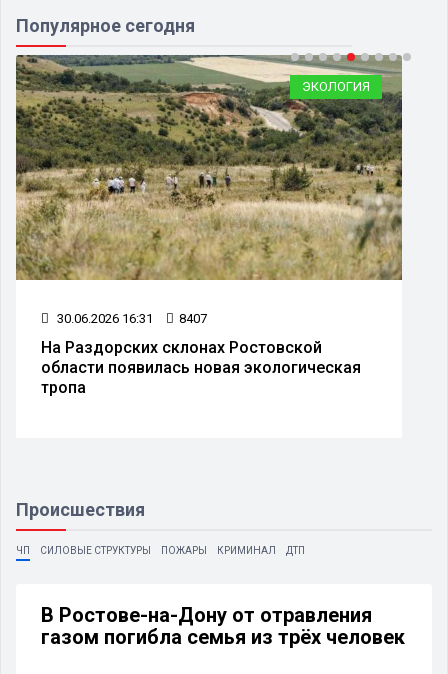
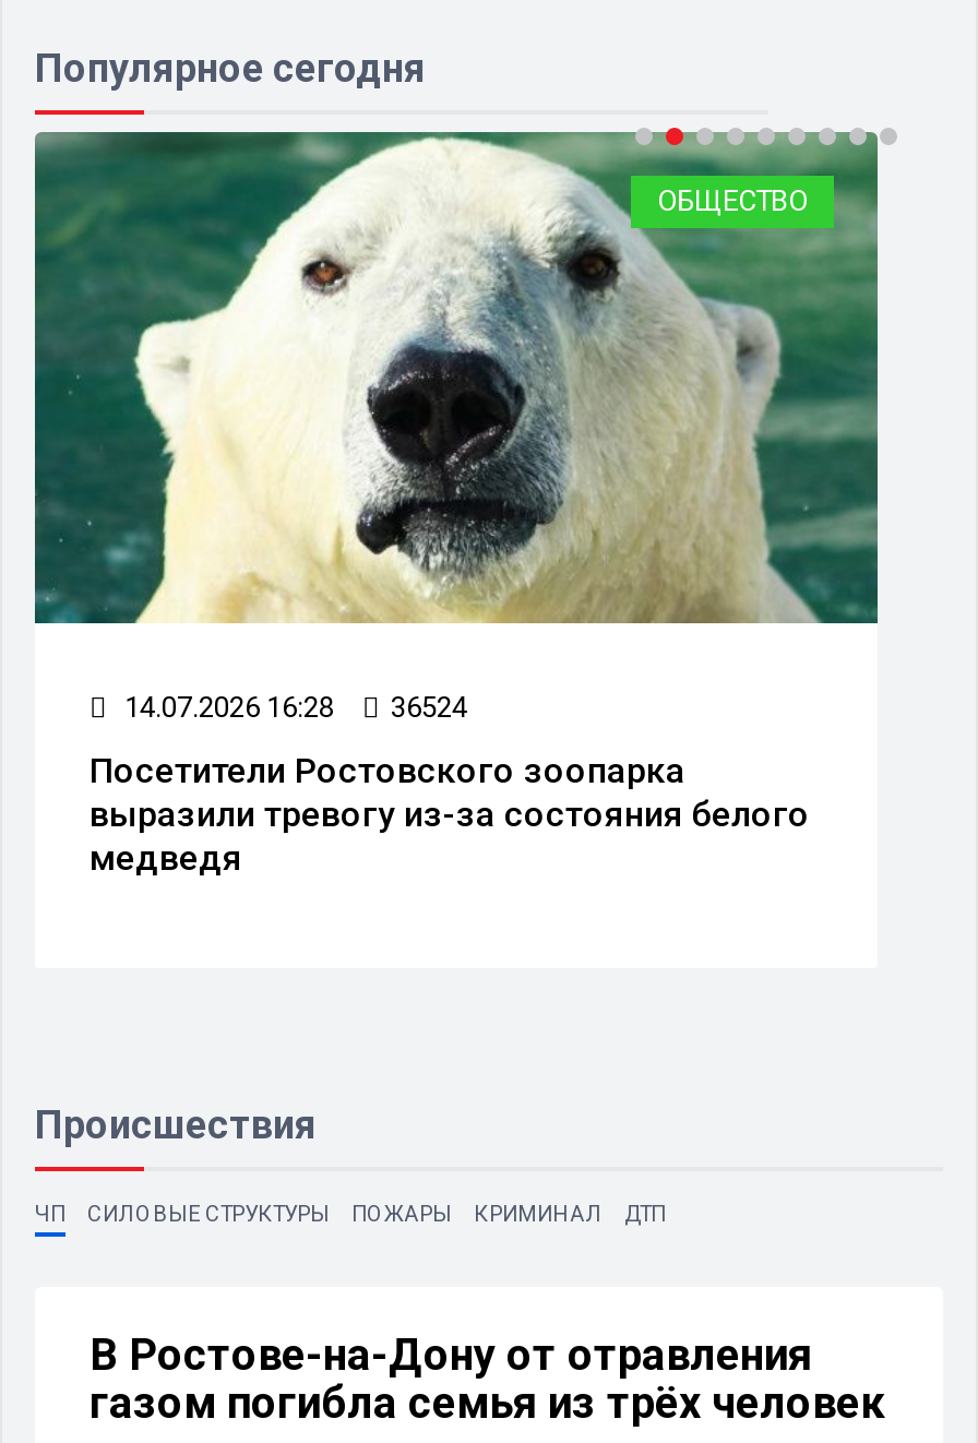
- [image]
- ЭКОЛОГИЯ
+ [image]
+ ОБЩЕСТВО

- 30.06.2026 16:31
- 8407
+ 14.07.2026 16:28
+ 36524

- На Раздорских склонах Ростовской
- области появилась новая экологическая
- тропа
+ Посетители Ростовского зоопарка
+ выразили тревогу из-за состояния белого
+ медведя
